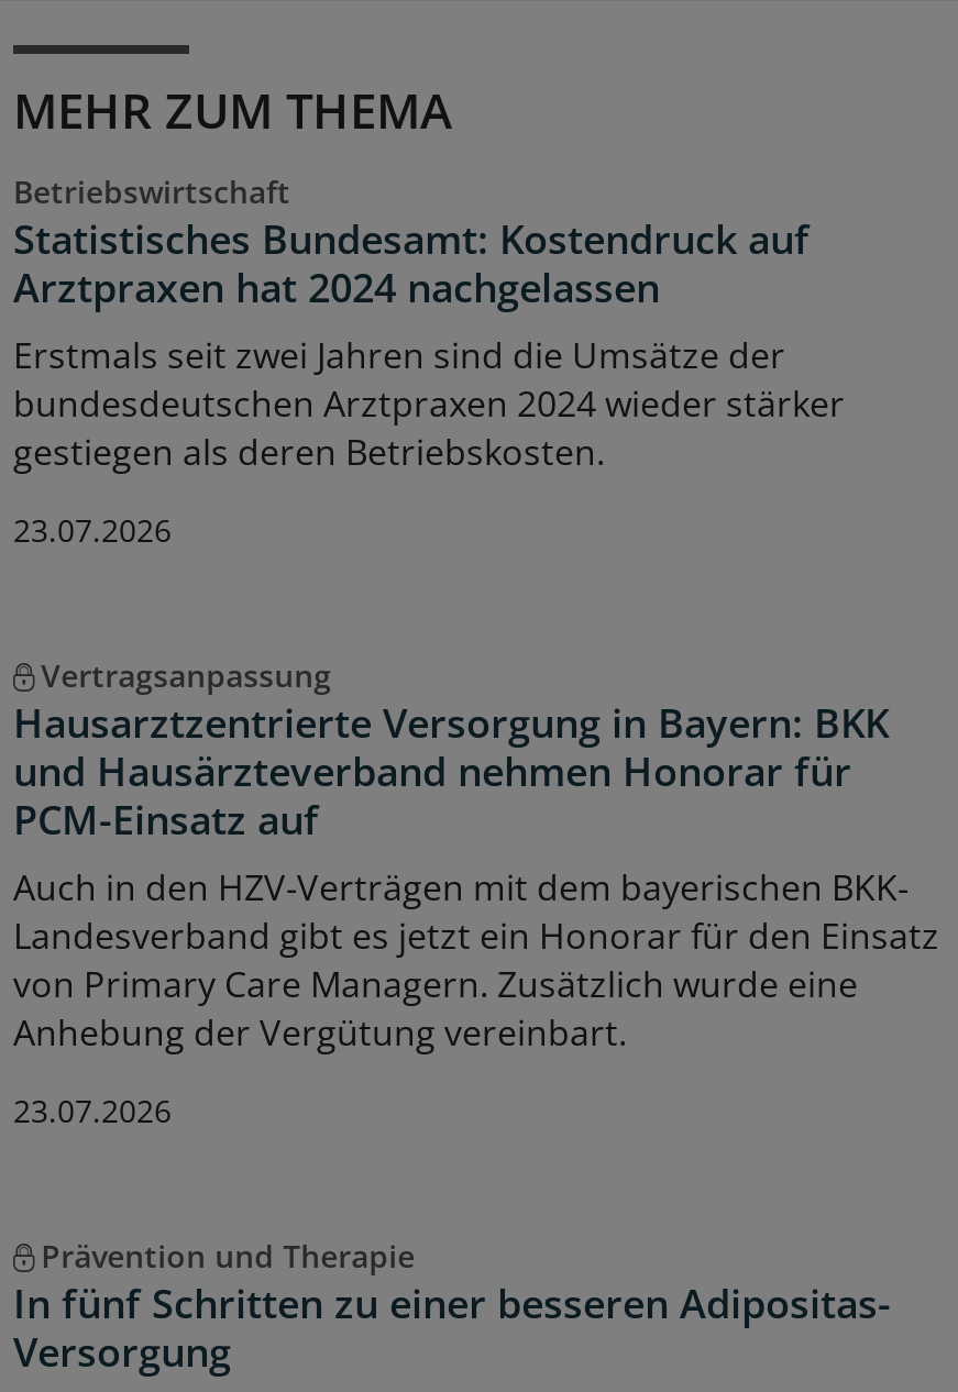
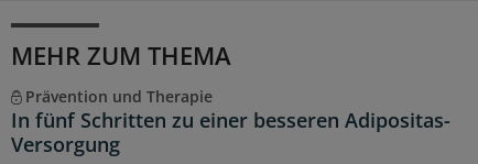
- Betriebswirtschaft
- Statistisches Bundesamt: Kostendruck auf
- Arztpraxen hat 2024 nachgelassen
- Erstmals seit zwei Jahren sind die Umsätze der
- bundesdeutschen Arztpraxen 2024 wieder stärker
- gestiegen als deren Betriebskosten.
- 23.07.2026
- Vertragsanpassung
- Hausarztzentrierte Versorgung in Bayern: BKK
- und Hausärzteverband nehmen Honorar für
- PCM-Einsatz auf
- Auch in den HZV-Verträgen mit dem bayerischen BKK-
- Landesverband gibt es jetzt ein Honorar für den Einsatz
- von Primary Care Managern. Zusätzlich wurde eine
- Anhebung der Vergütung vereinbart.
- 23.07.2026
